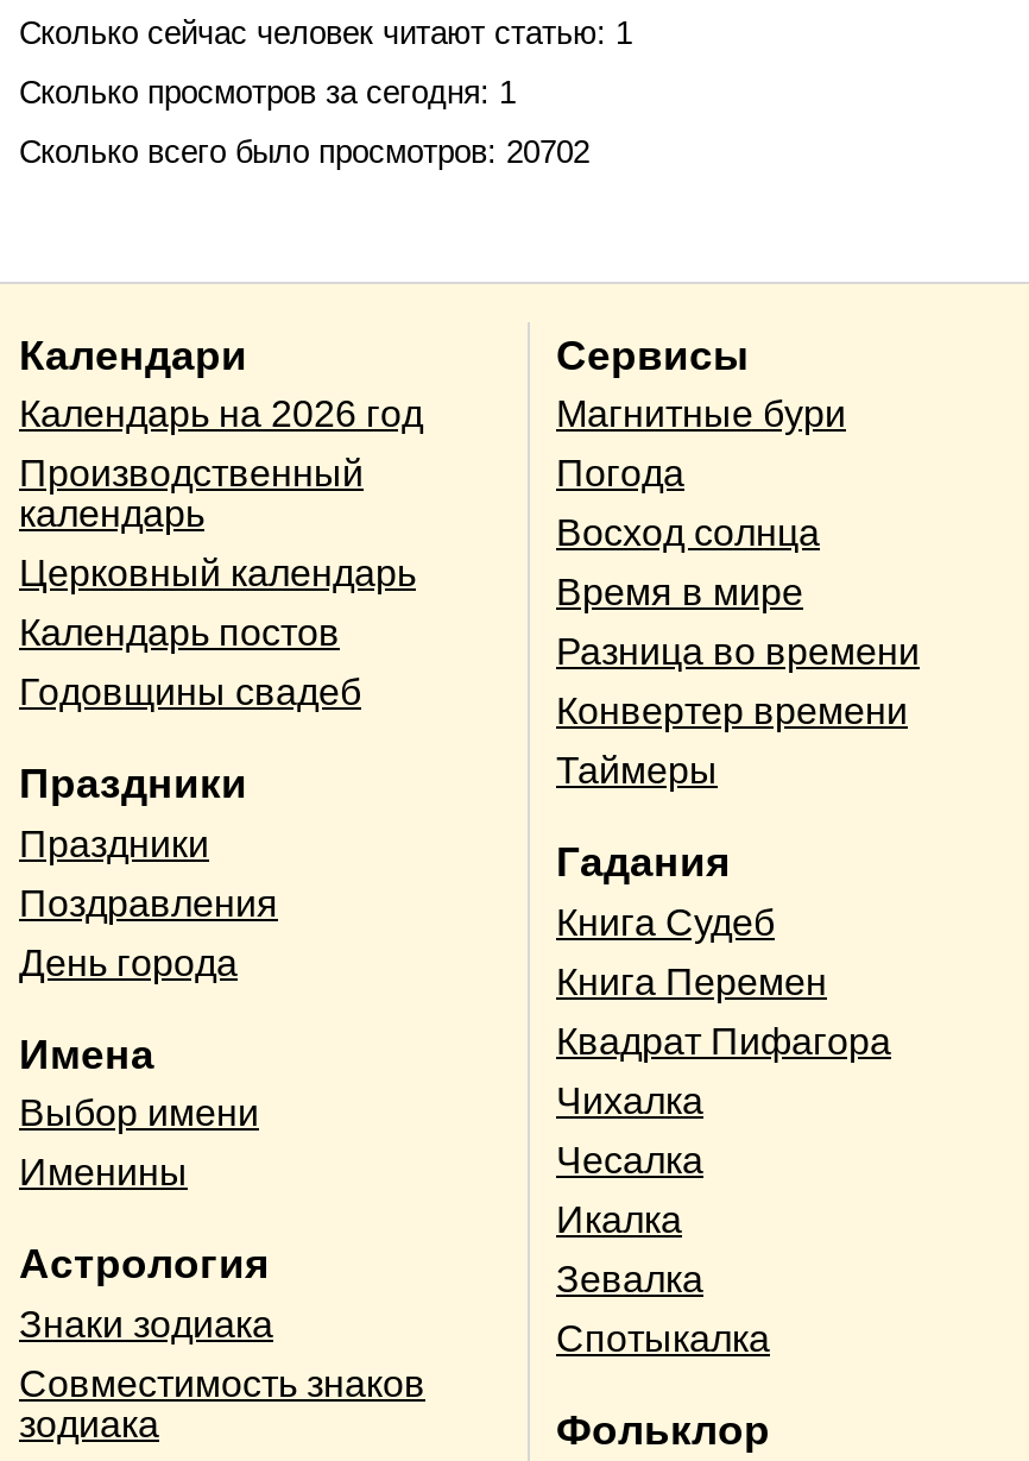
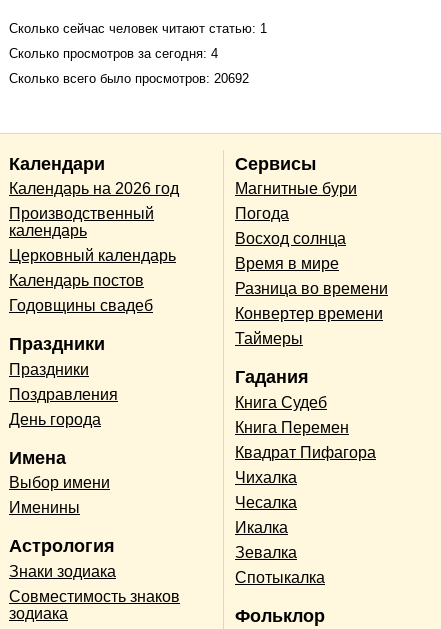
- Сколько просмотров за сегодня: 1
+ Сколько просмотров за сегодня: 4

- Сколько всего было просмотров: 20702
+ Сколько всего было просмотров: 20692
